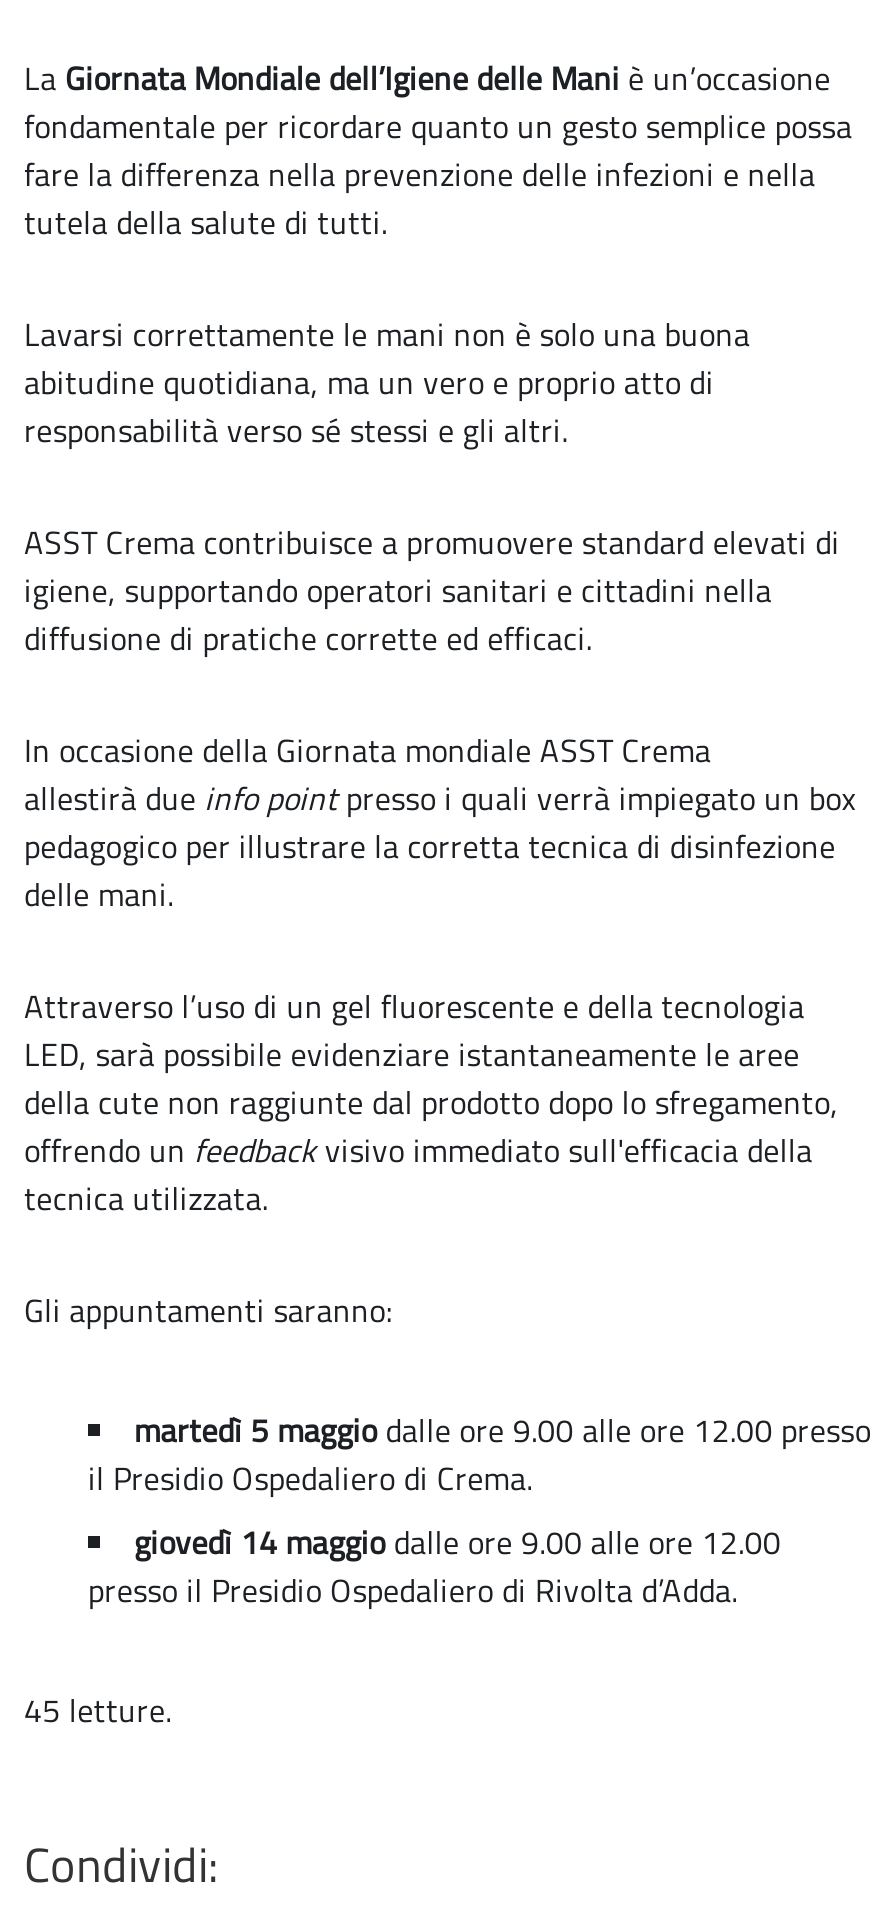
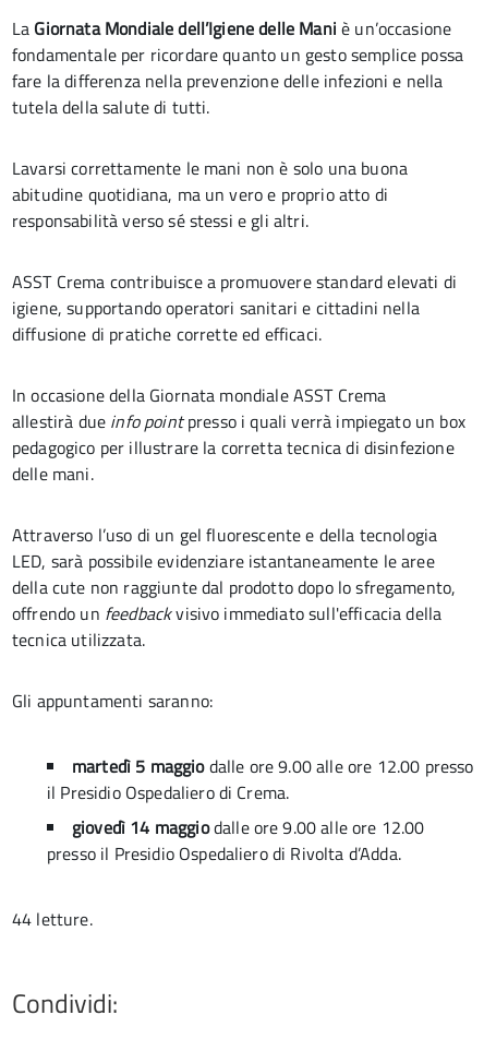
- 45 letture.
+ 44 letture.
